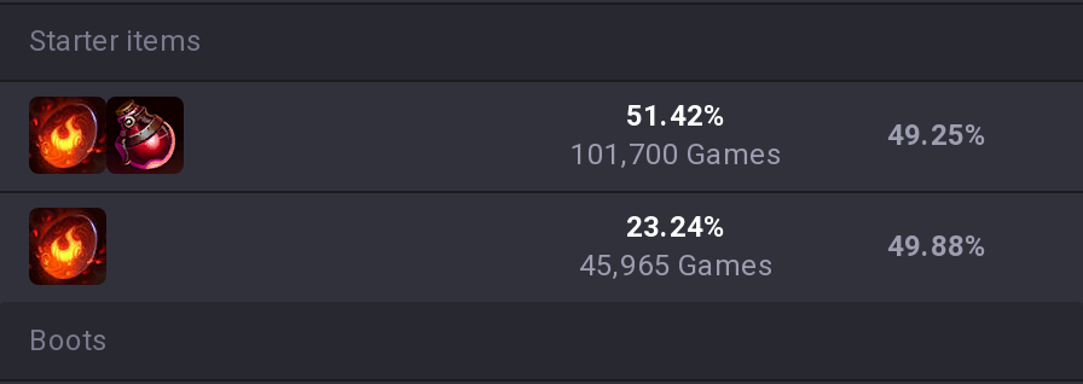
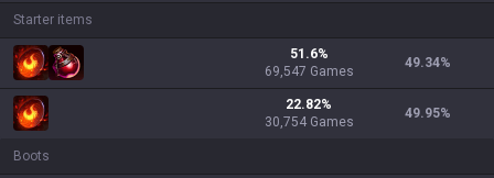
- 51.42%
+ 51.6%

- 49.25%
+ 49.34%

- 101,700 Games
+ 69,547 Games

- 23.24%
+ 22.82%

- 49.88%
+ 49.95%

- 45,965 Games
+ 30,754 Games
